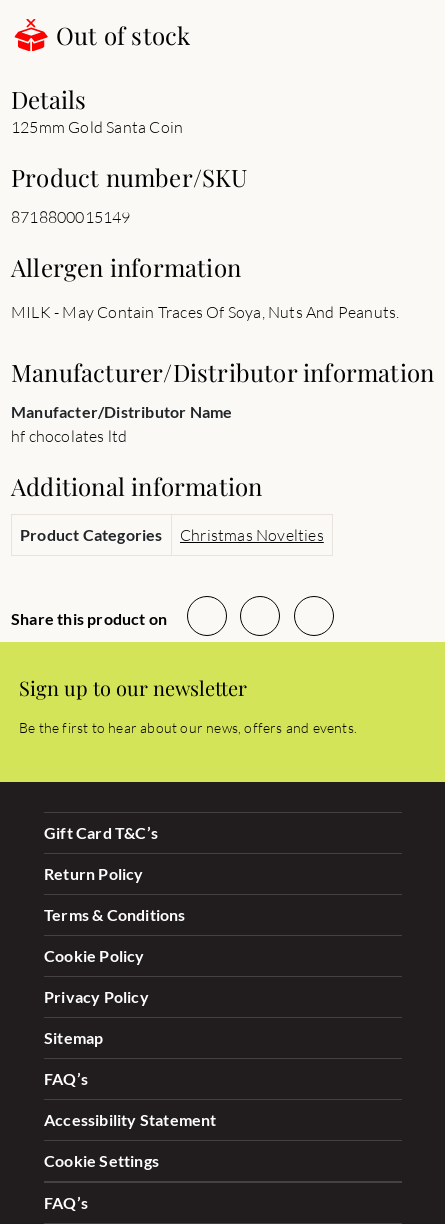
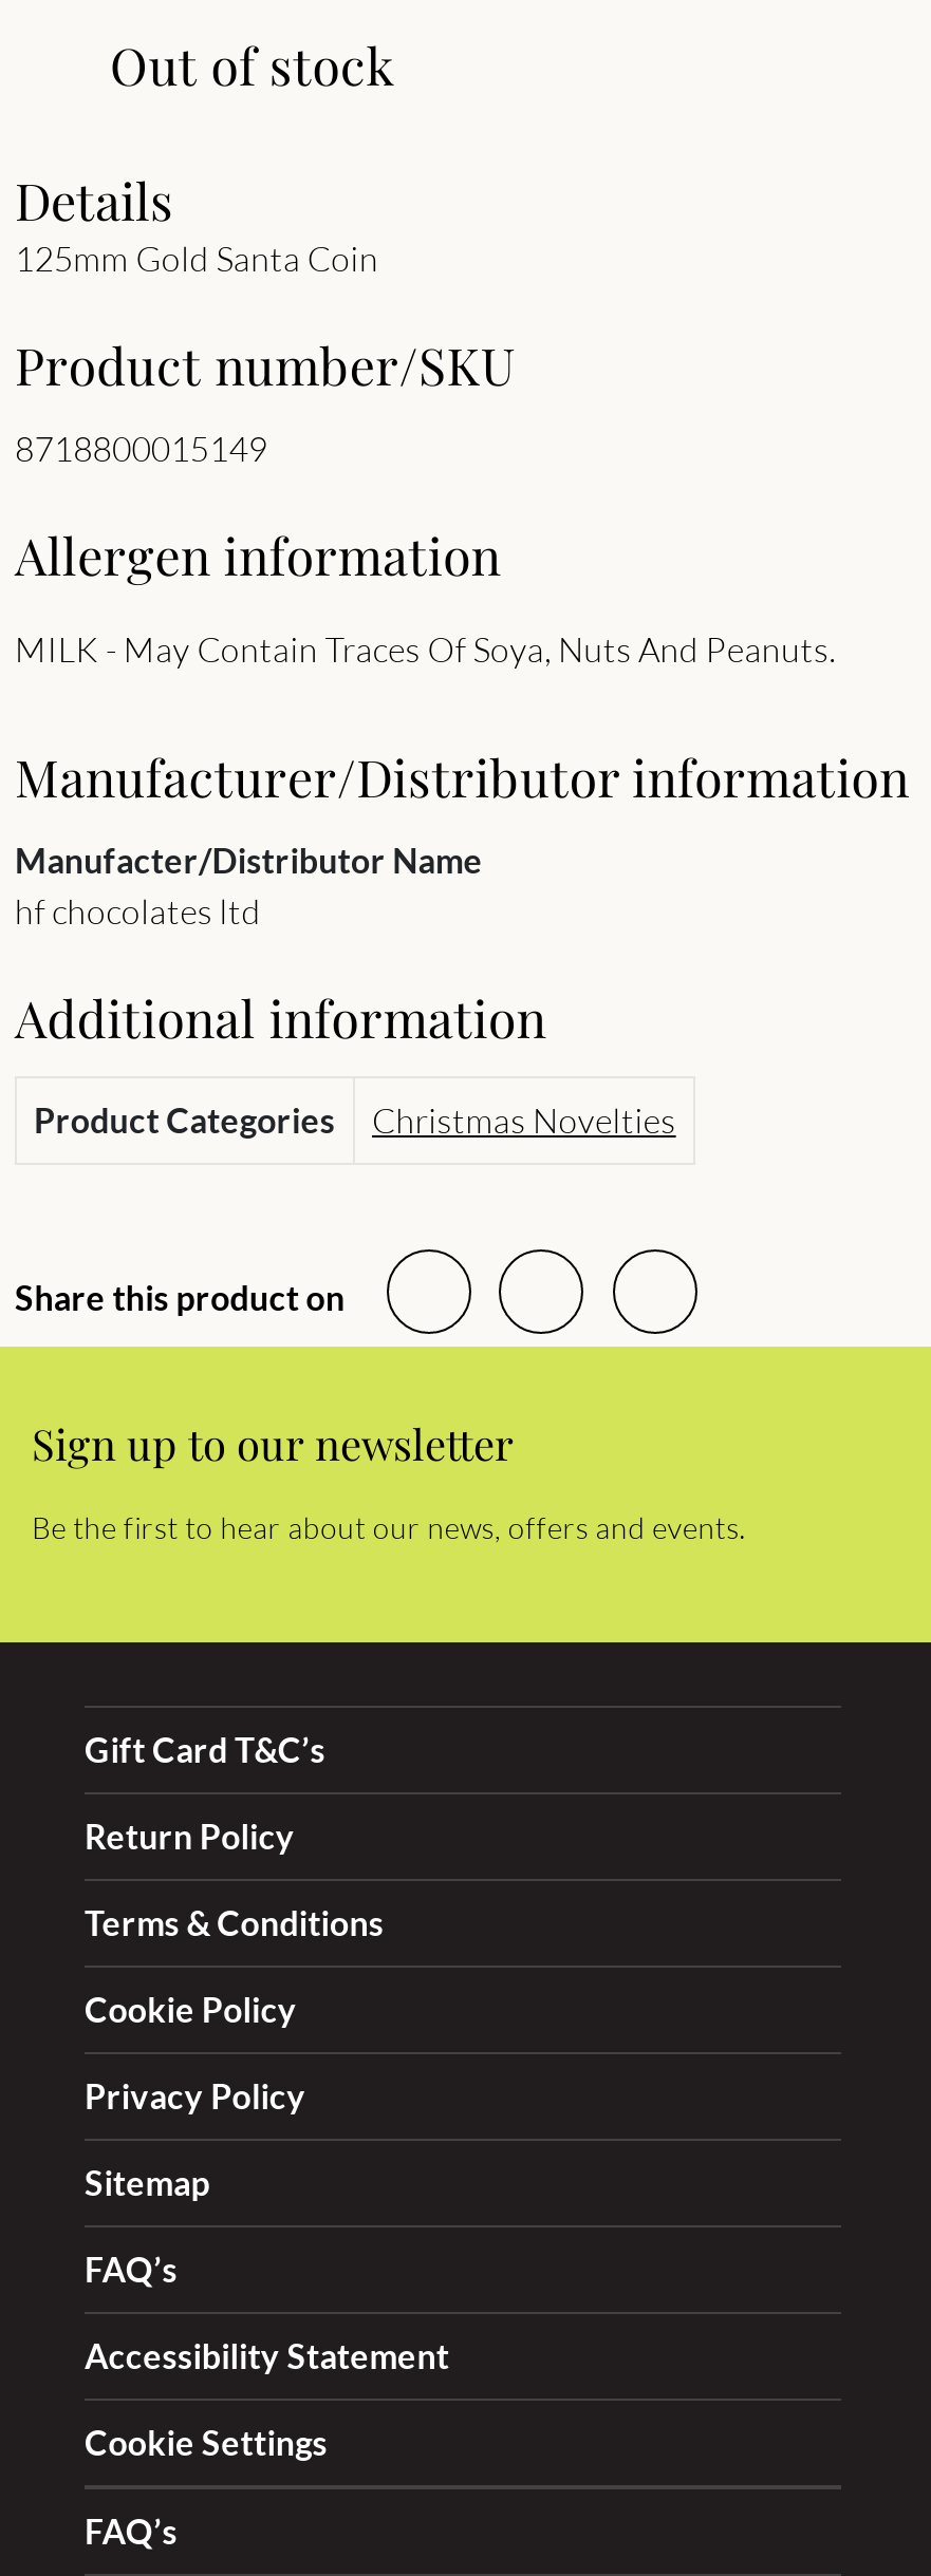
- [image]
